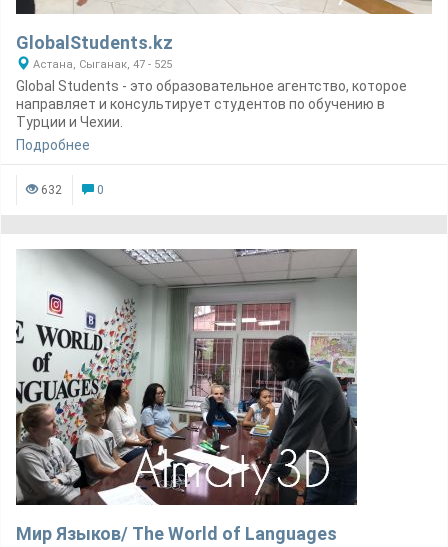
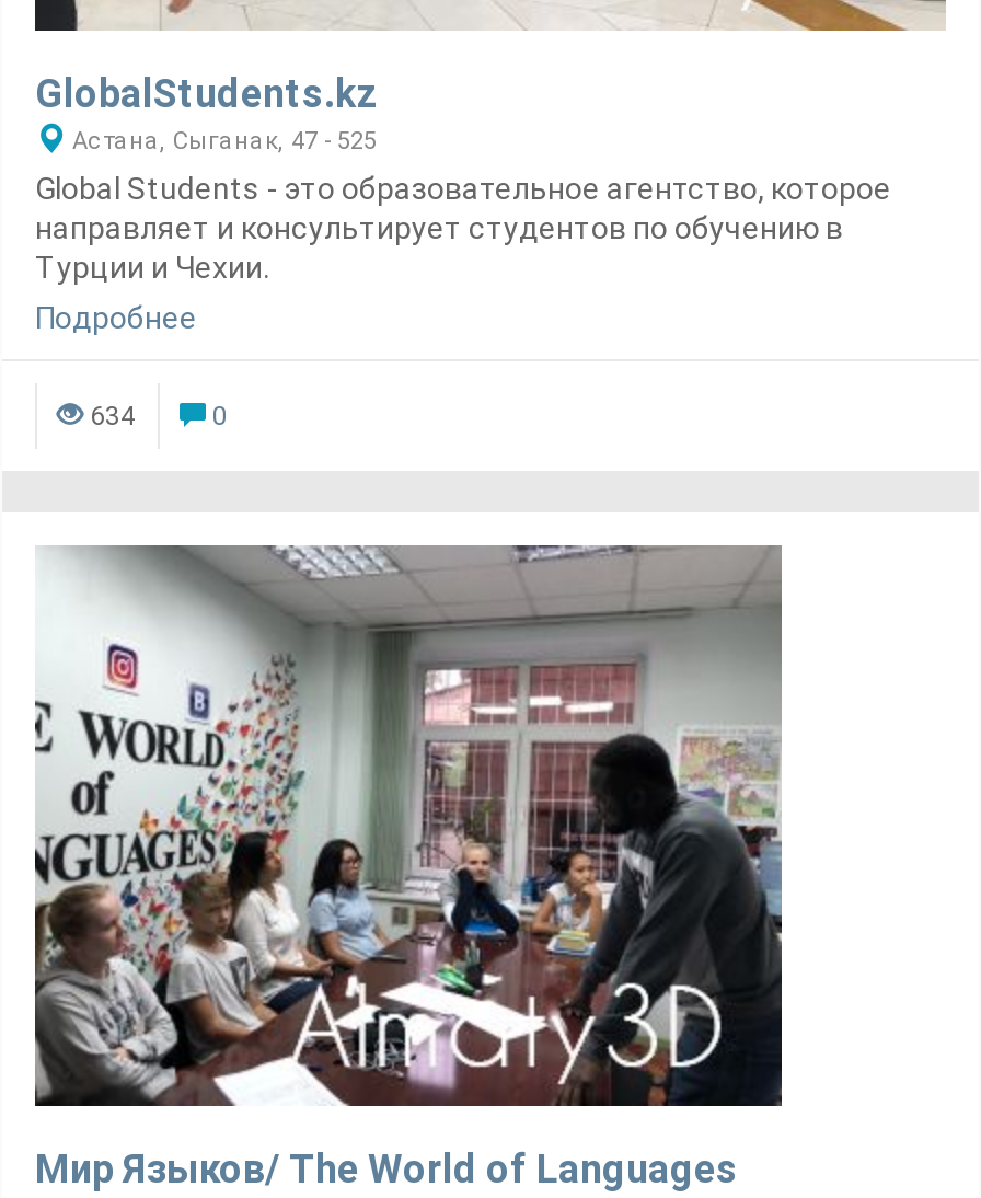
- 632
+ 634
